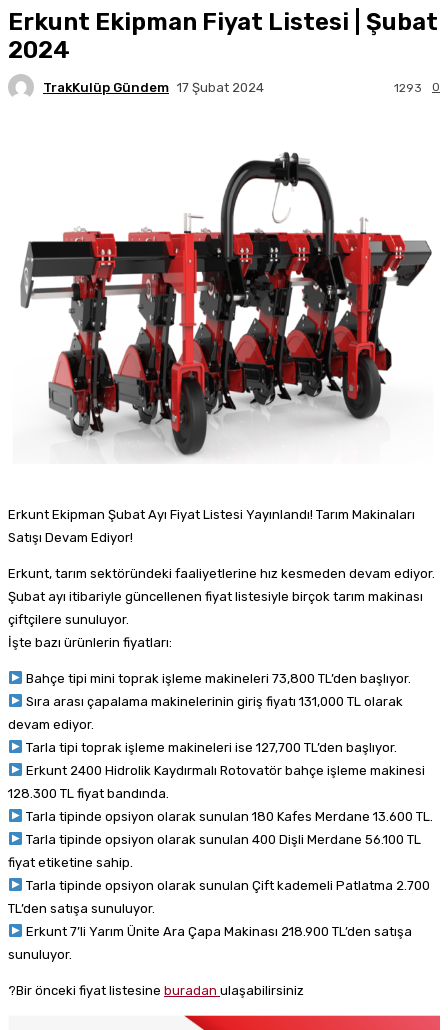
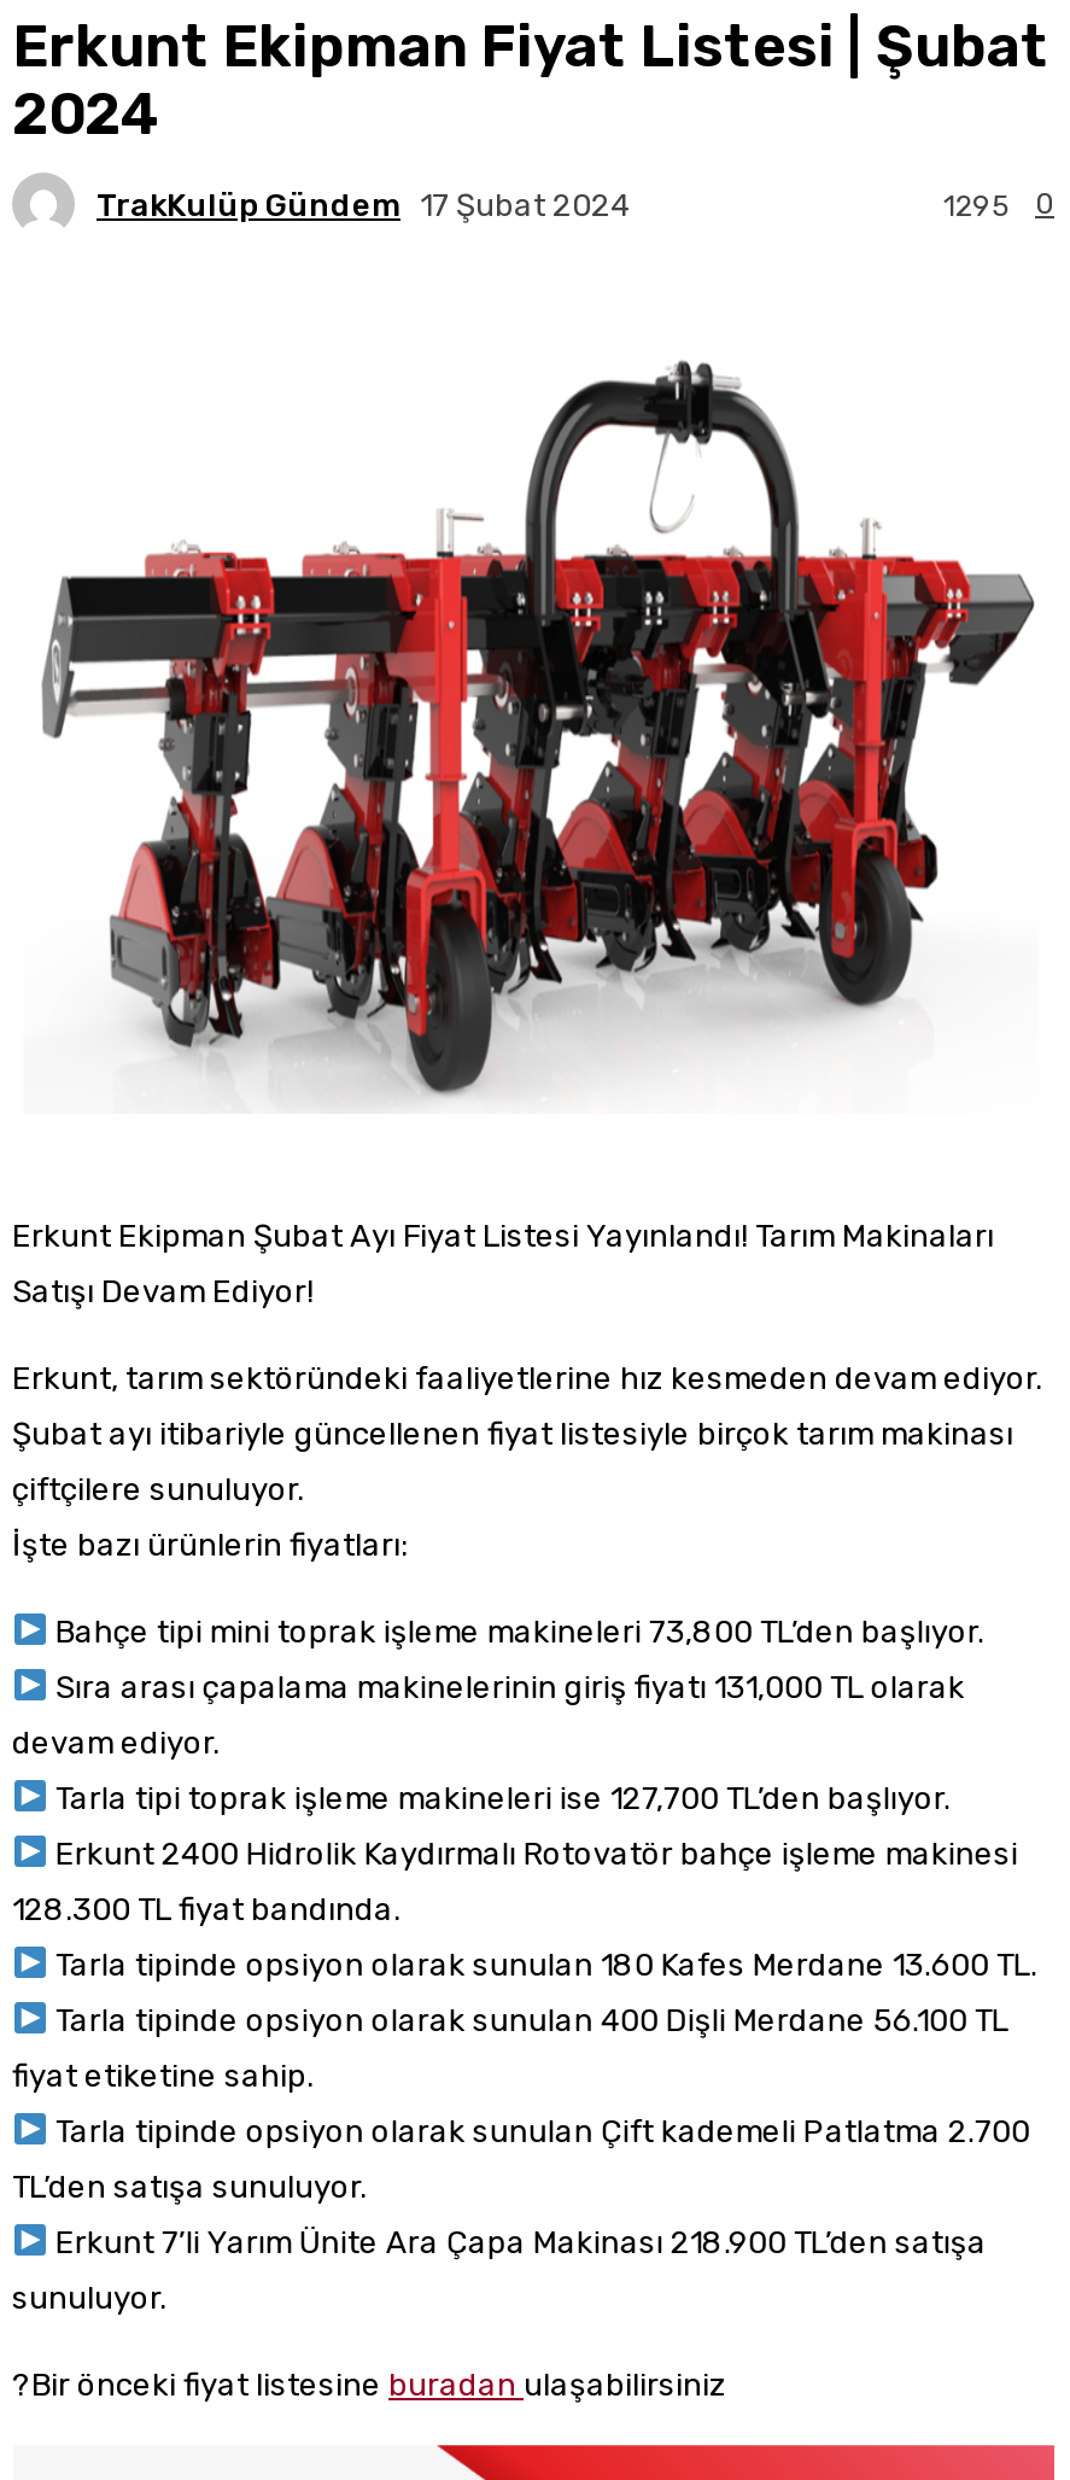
- 1293 0
+ 1295 0
